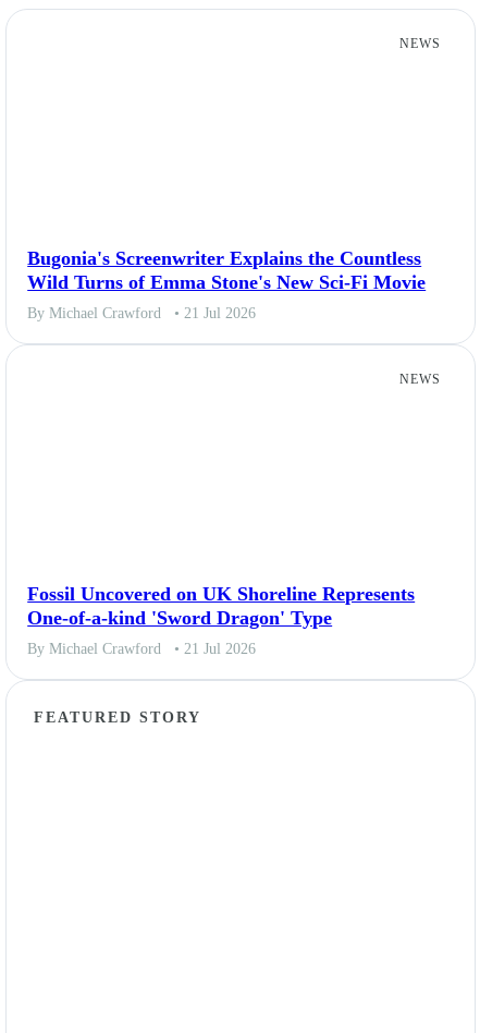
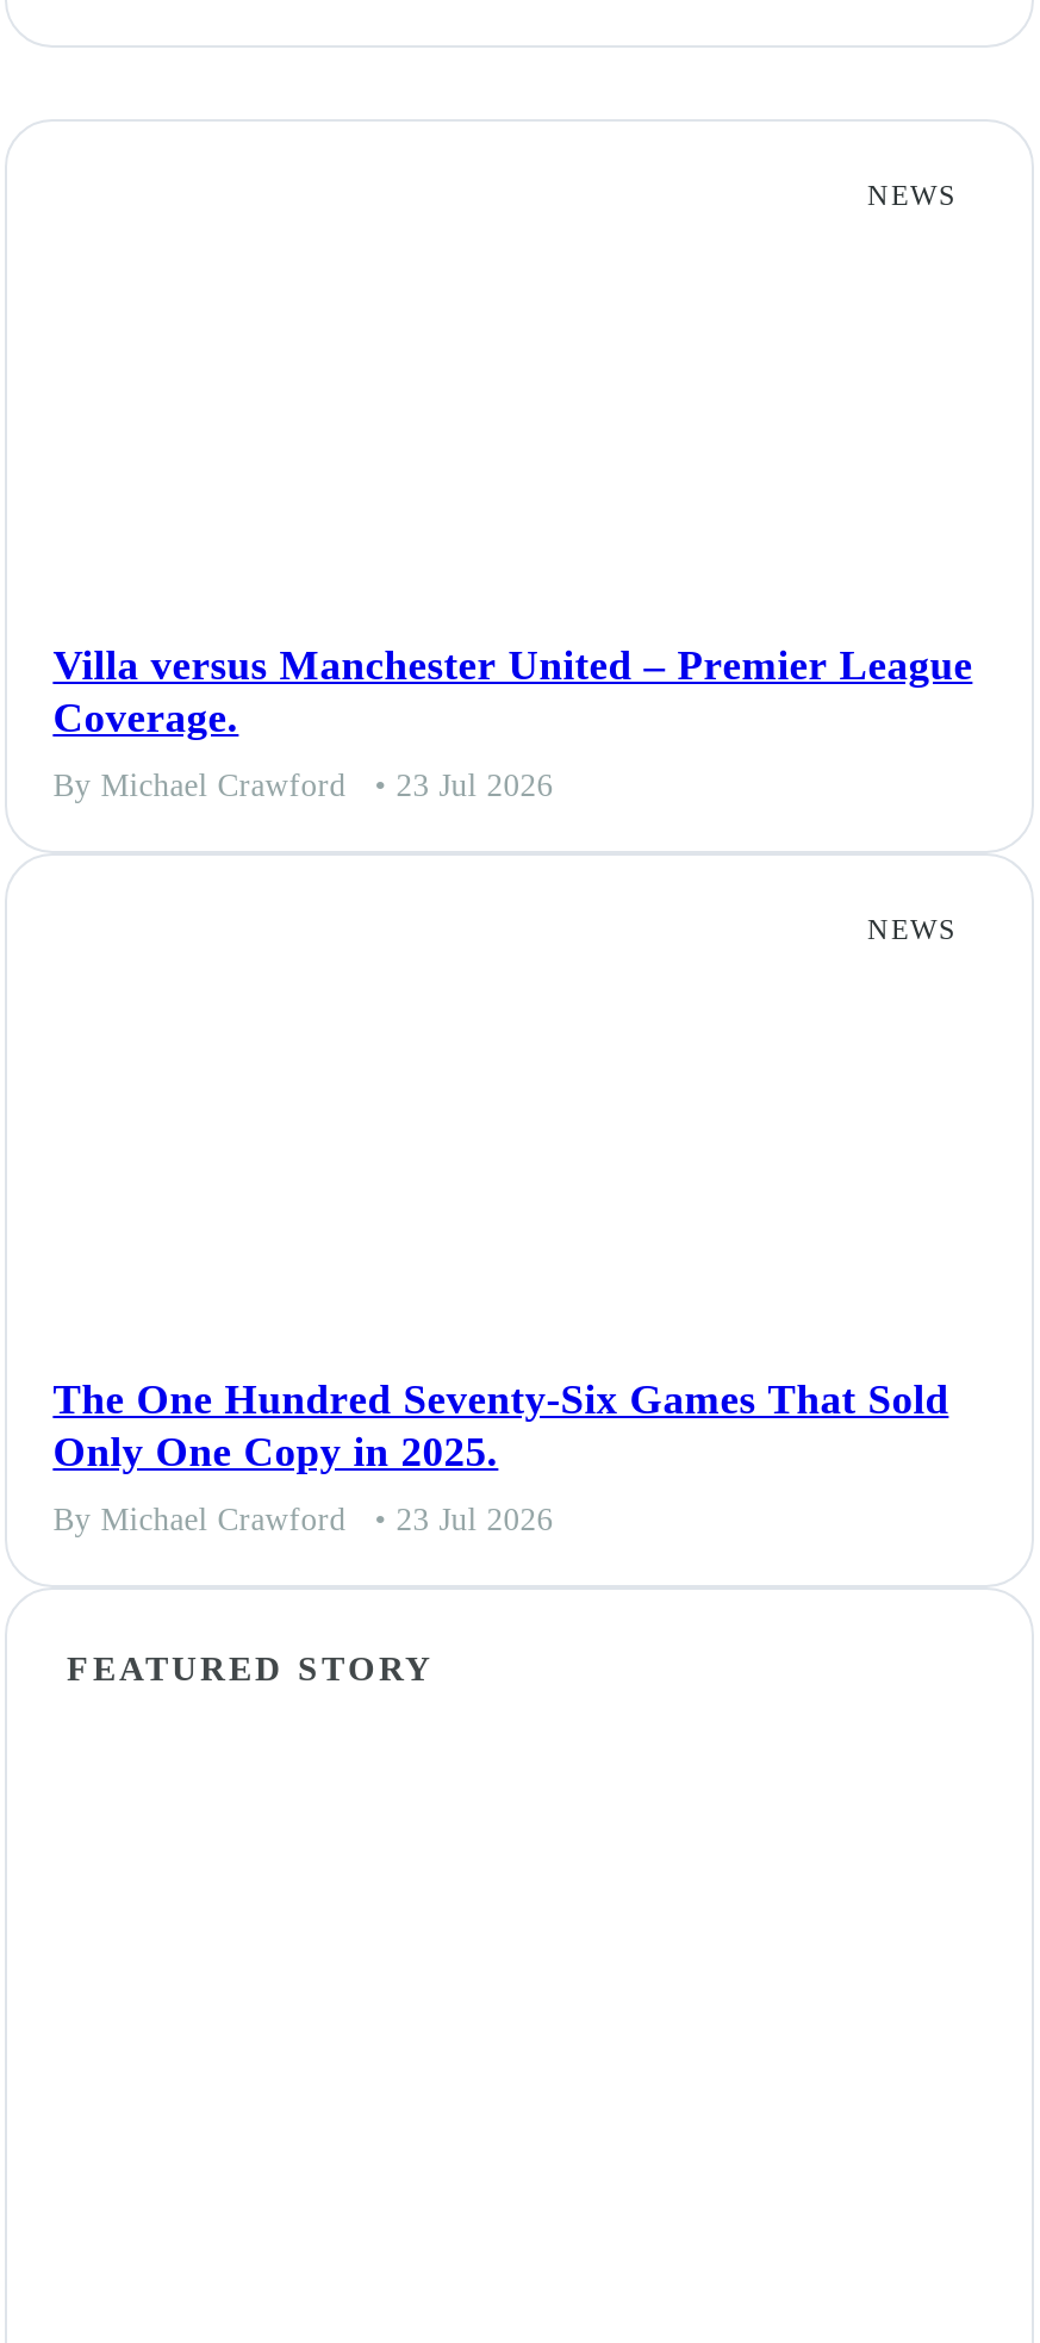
- Bugonia's Screenwriter Explains the Countless
- Wild Turns of Emma Stone's New Sci-Fi Movie
+ Villa versus Manchester United – Premier League
+ Coverage.

- By Michael Crawford • 21 Jul 2026
+ By Michael Crawford • 23 Jul 2026

- Fossil Uncovered on UK Shoreline Represents
- One-of-a-kind 'Sword Dragon' Type
+ The One Hundred Seventy-Six Games That Sold
+ Only One Copy in 2025.

- By Michael Crawford • 21 Jul 2026
+ By Michael Crawford • 23 Jul 2026
